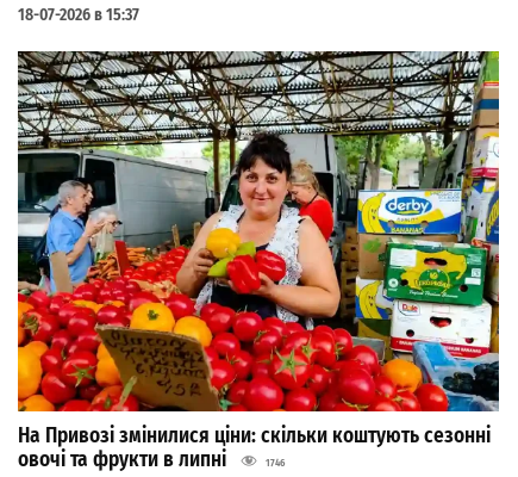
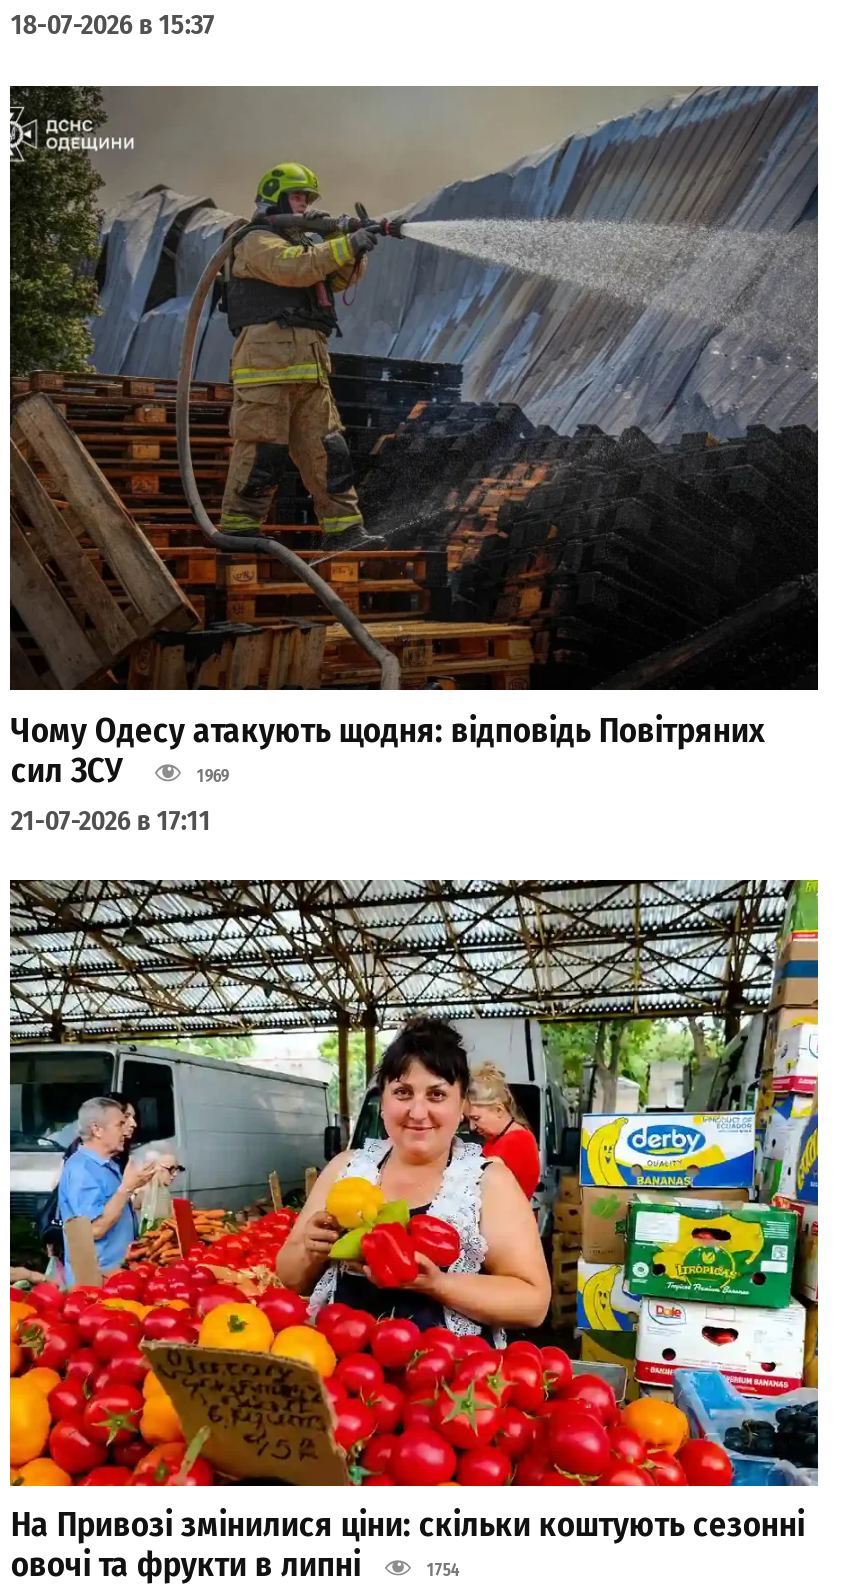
+ [image]
+ Чому Одесу атакують щодня: відповідь Повітряних
+ сил ЗСУ
+ 1969
+ 21-07-2026 в 17:11

- 1746
+ 1754
